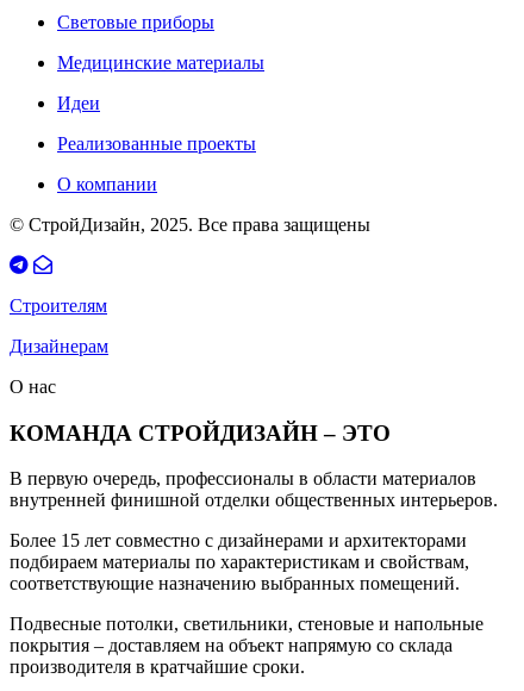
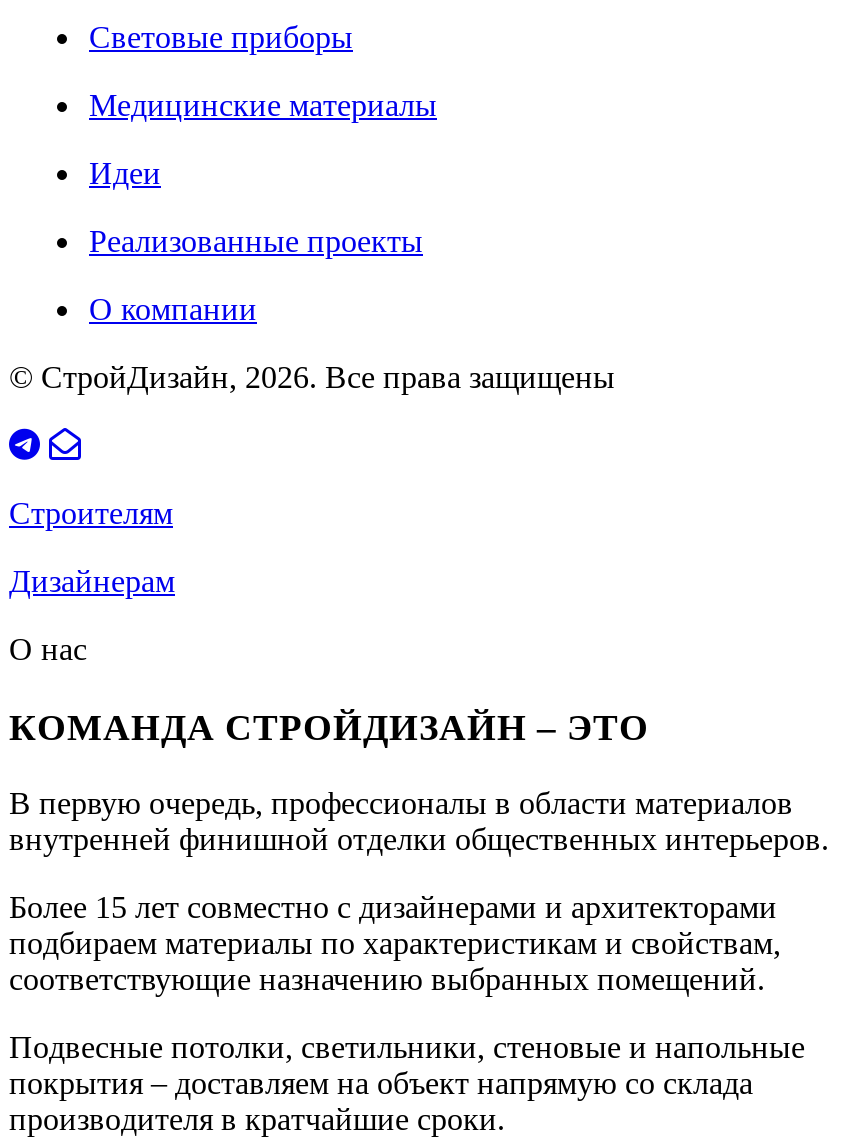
- © СтройДизайн, 2025. Все права защищены
+ © СтройДизайн, 2026. Все права защищены
